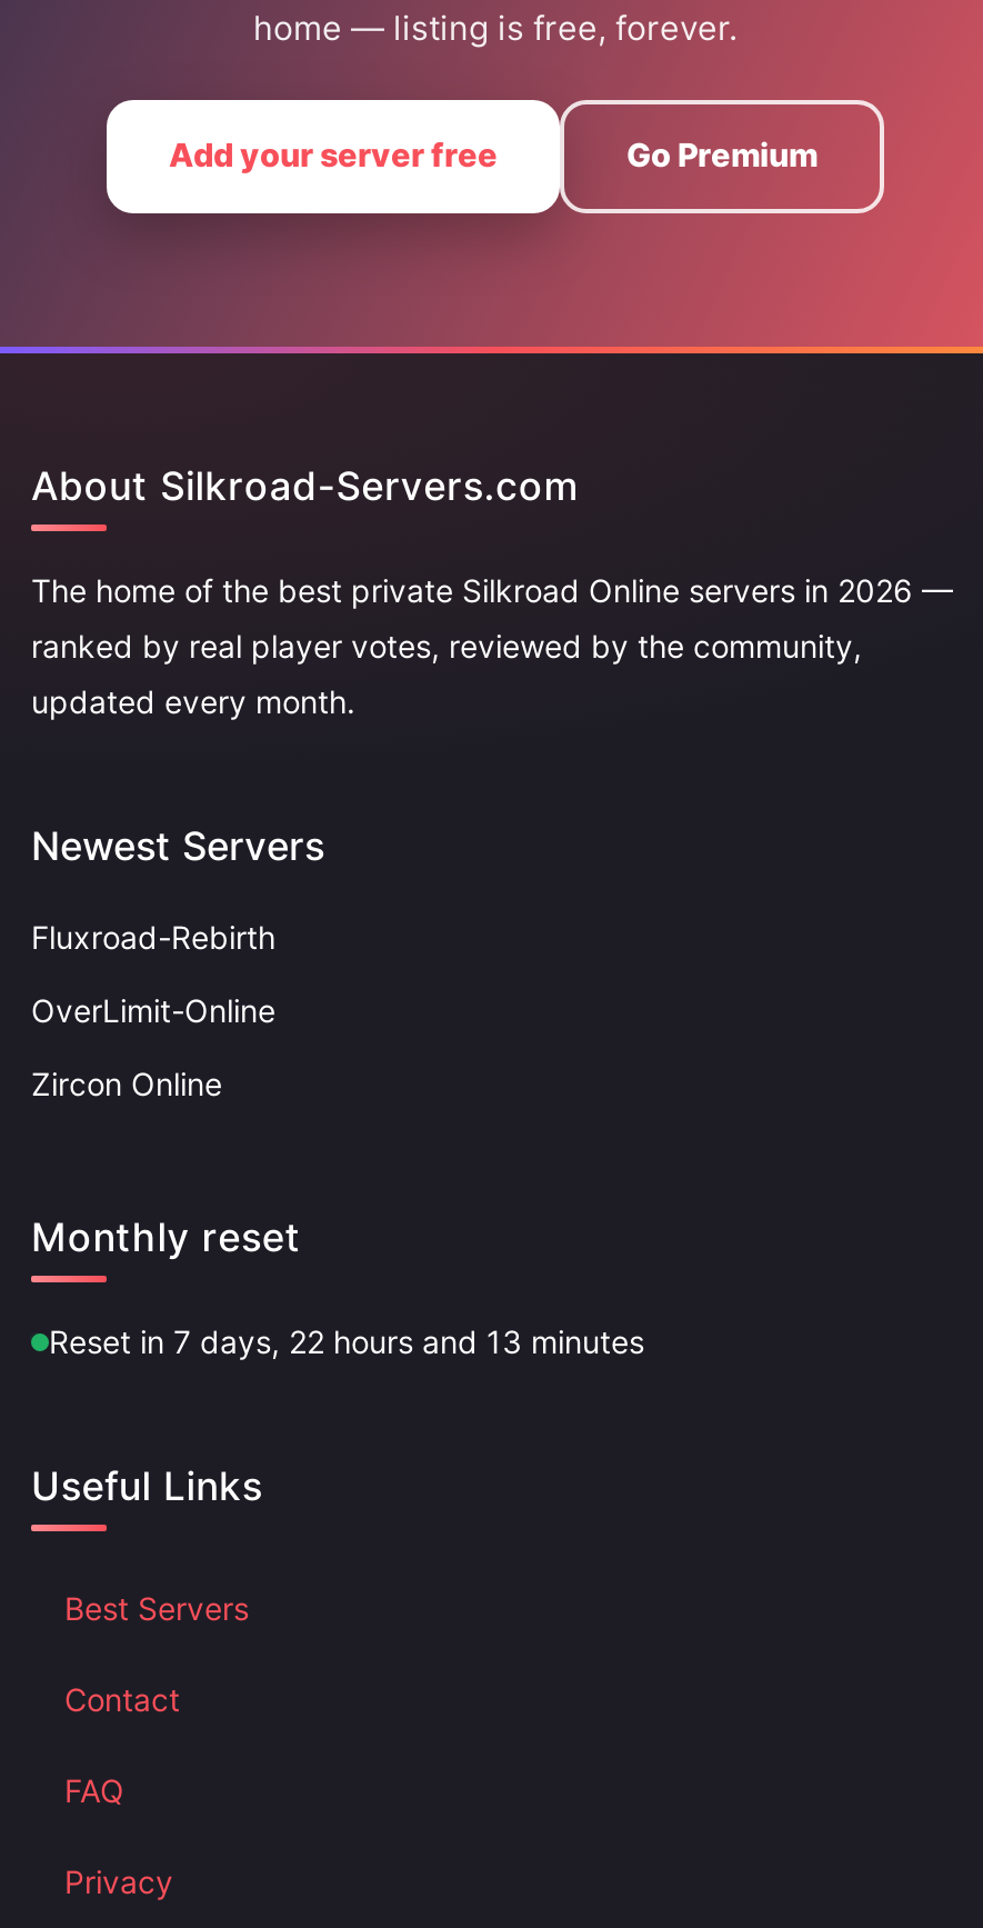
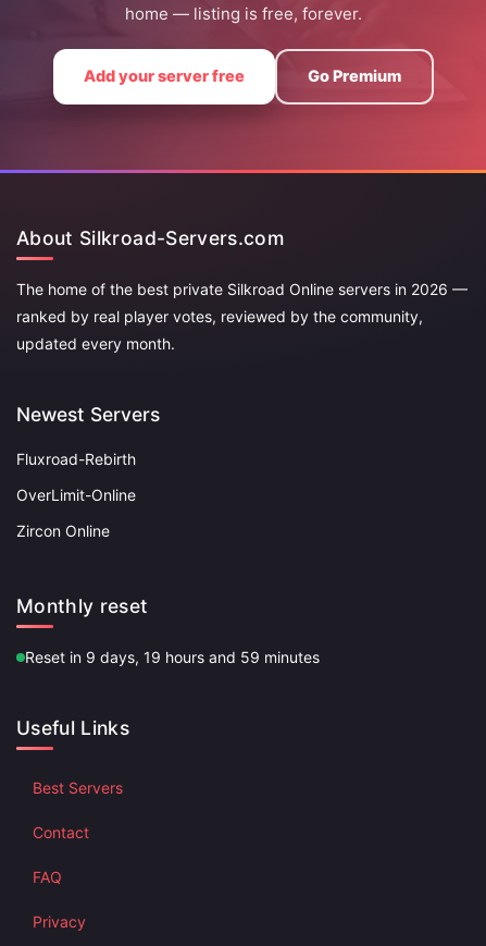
- Reset in 7 days, 22 hours and 13 minutes
+ Reset in 9 days, 19 hours and 59 minutes
